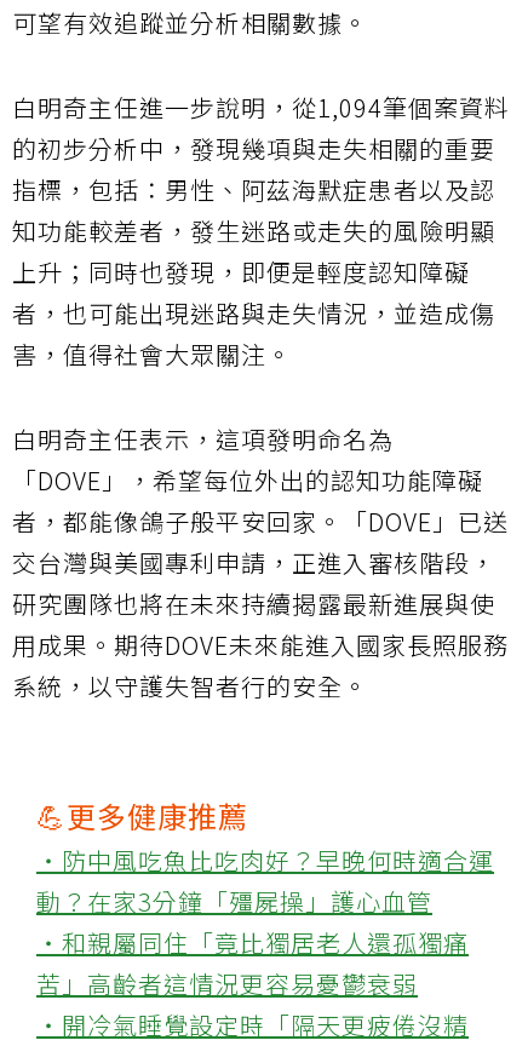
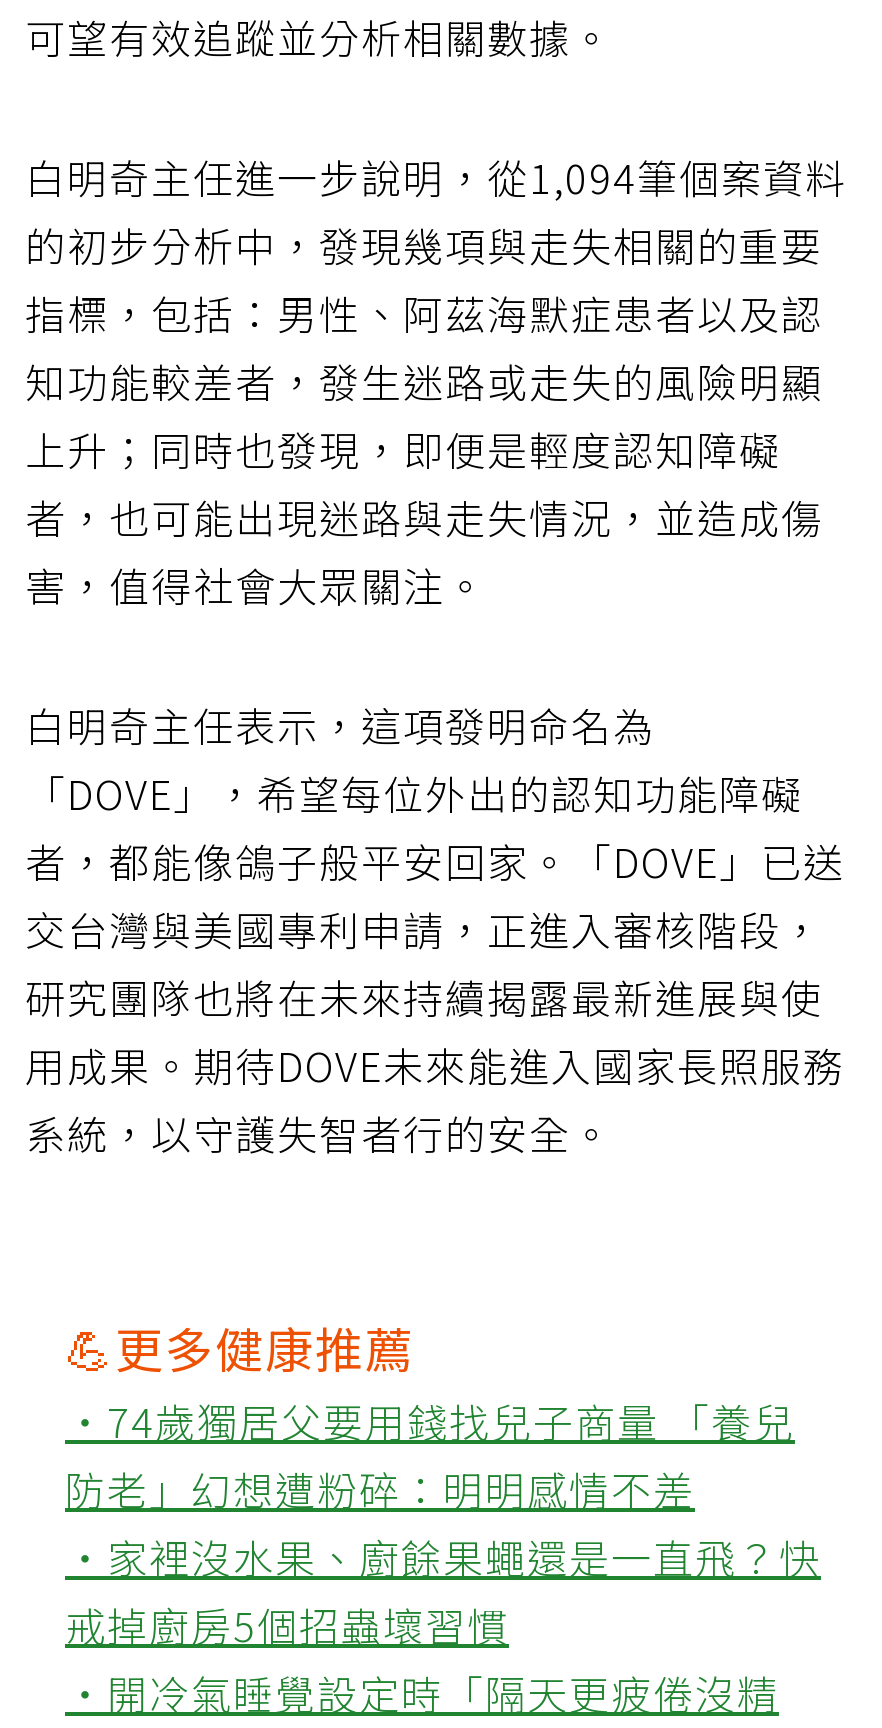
- ‧防中風吃魚比吃肉好？早晚何時適合運
- 動？在家3分鐘「殭屍操」護心血管
- ‧和親屬同住「竟比獨居老人還孤獨痛
- 苦」高齡者這情況更容易憂鬱衰弱
+ ‧74歲獨居父要用錢找兒子商量 「養兒
+ 防老」幻想遭粉碎：明明感情不差
+ ‧家裡沒水果、廚餘果蠅還是一直飛？快
+ 戒掉廚房5個招蟲壞習慣
